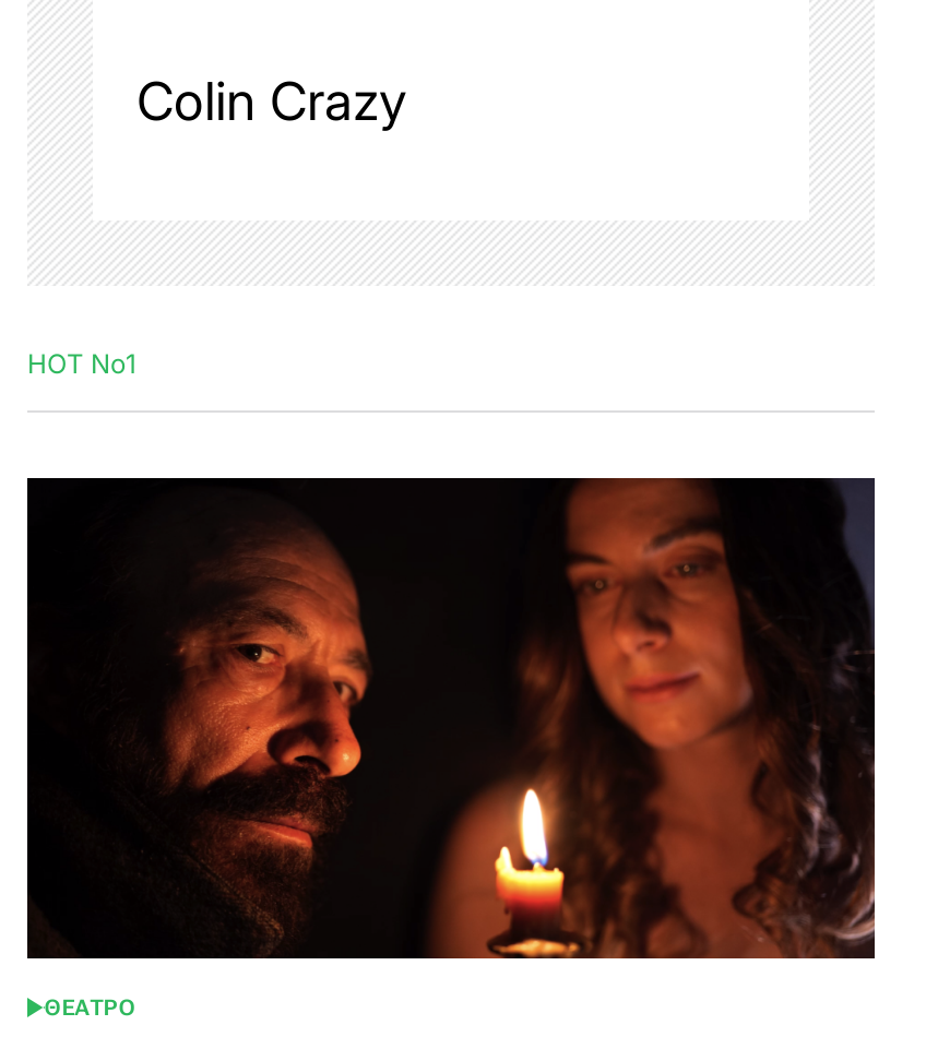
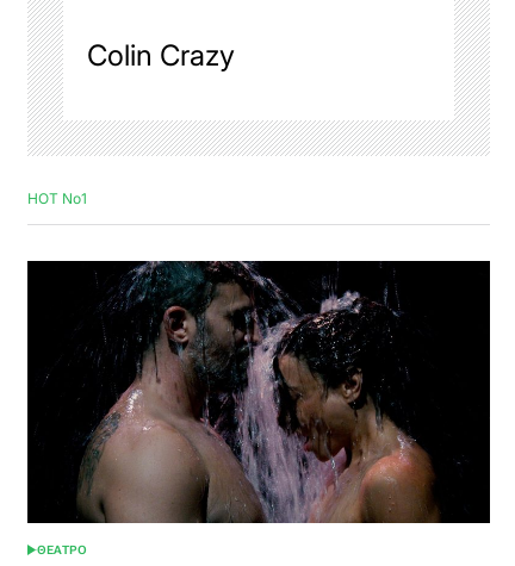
- [image]
+ [image]
